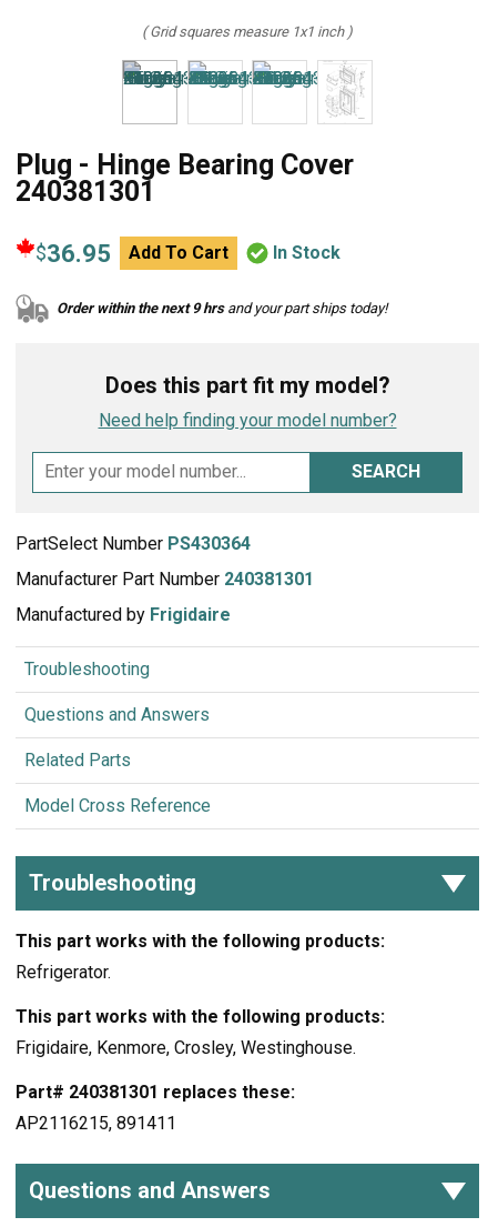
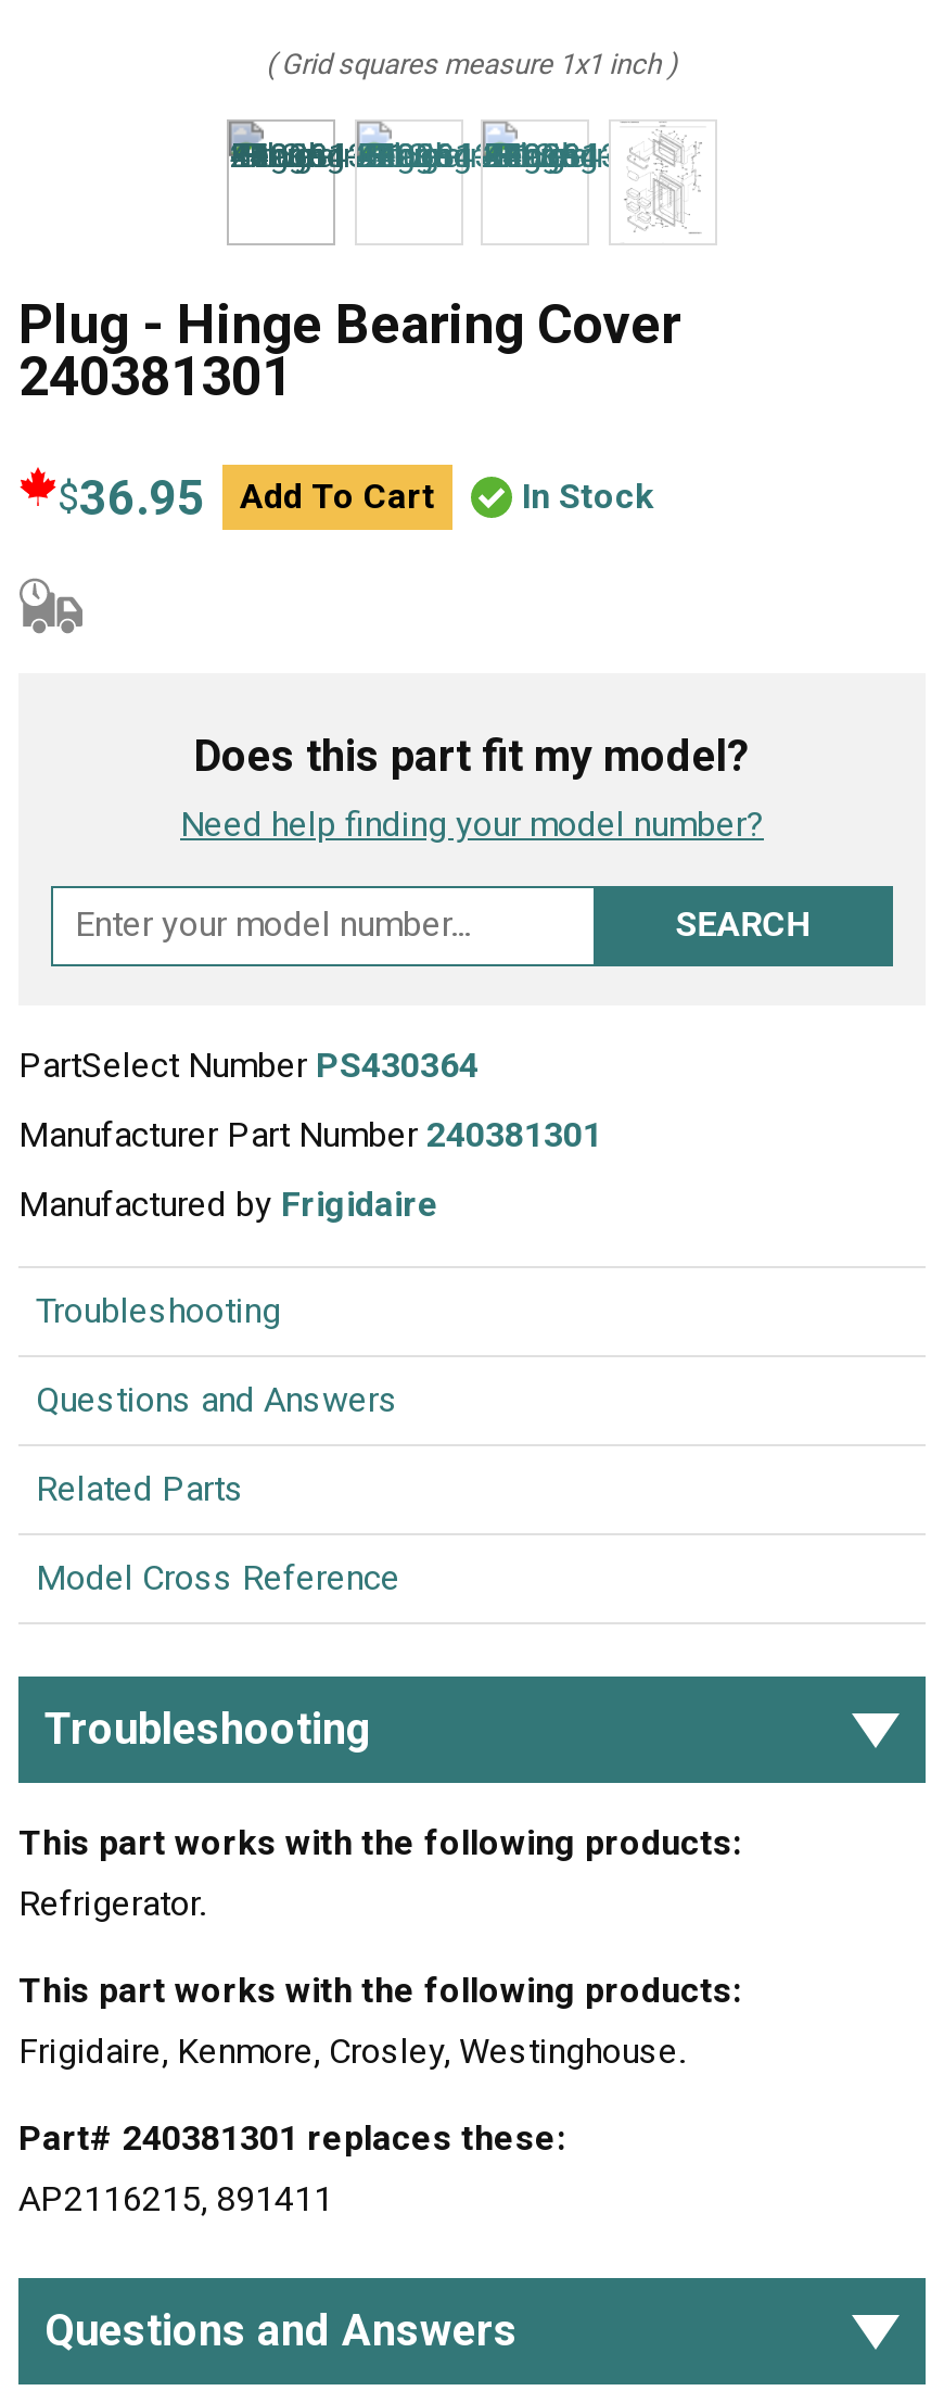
- Order within the next 9 hrs and your part ships today!
